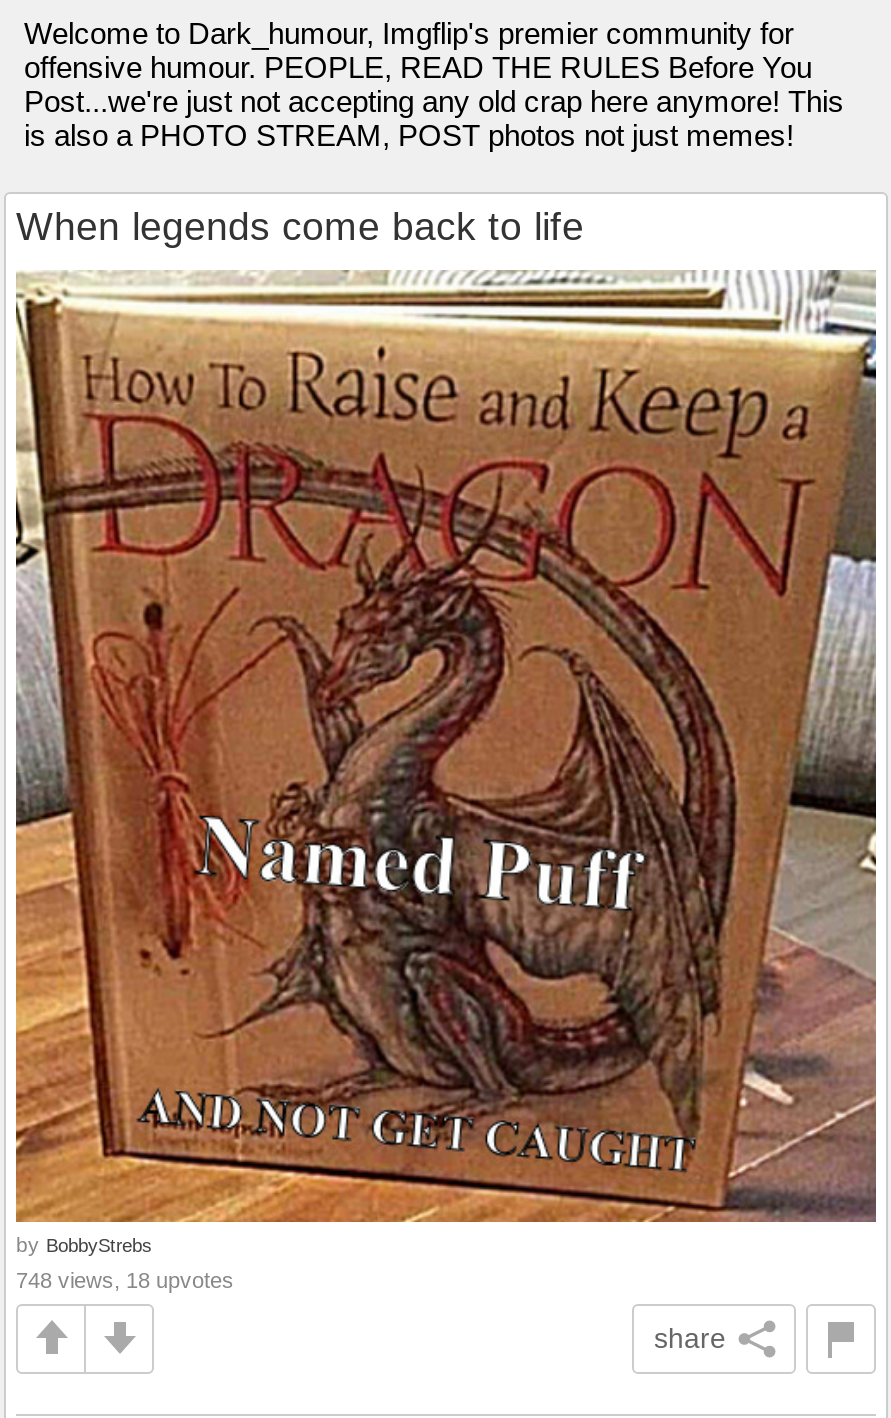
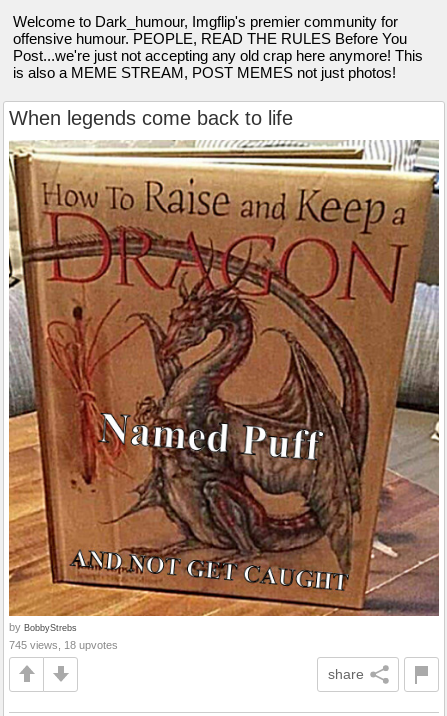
- is also a PHOTO STREAM, POST photos not just memes!
+ is also a MEME STREAM, POST MEMES not just photos!

- 748 views, 18 upvotes
+ 745 views, 18 upvotes
